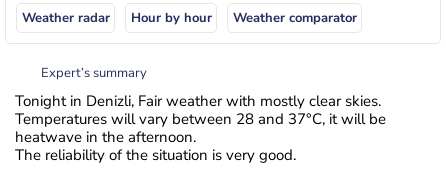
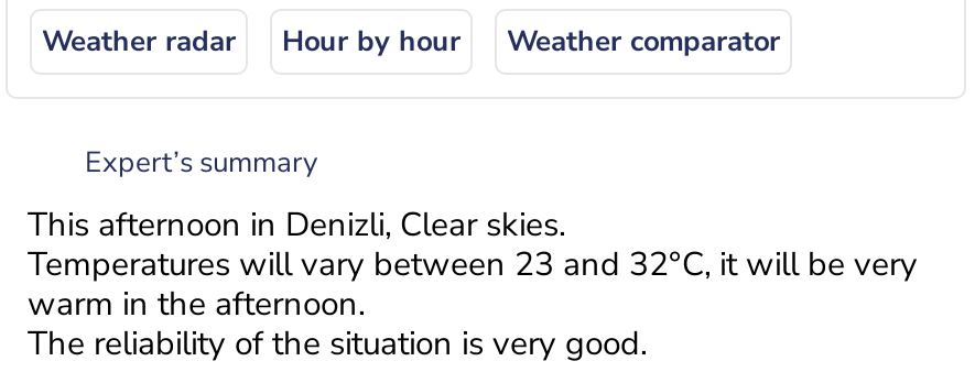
- Tonight in Denizli, Fair weather with mostly clear skies.
- Temperatures will vary between 28 and 37°C, it will be
- heatwave in the afternoon.
+ This afternoon in Denizli, Clear skies.
+ Temperatures will vary between 23 and 32°C, it will be very
+ warm in the afternoon.
